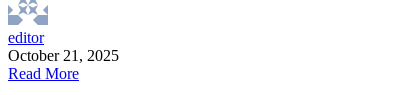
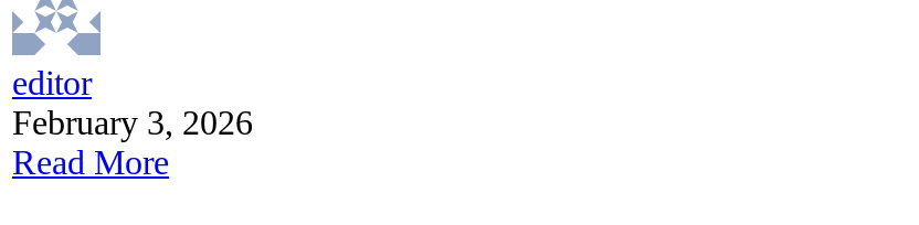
- October 21, 2025
+ February 3, 2026
